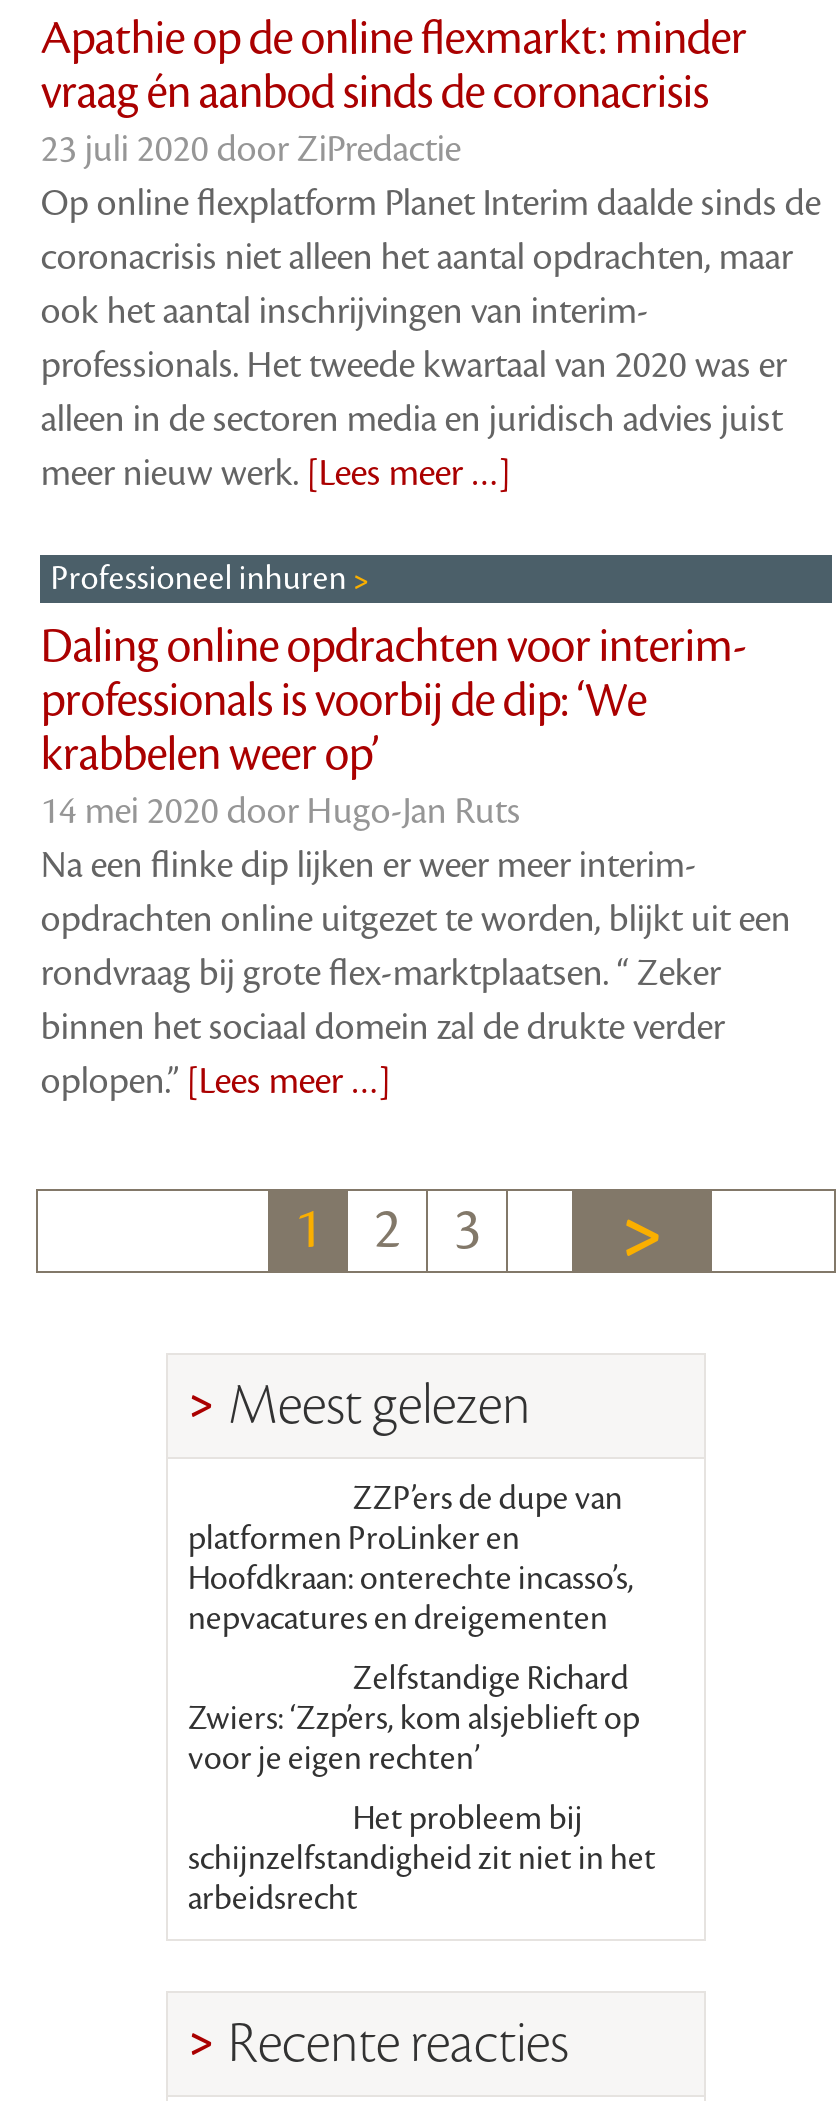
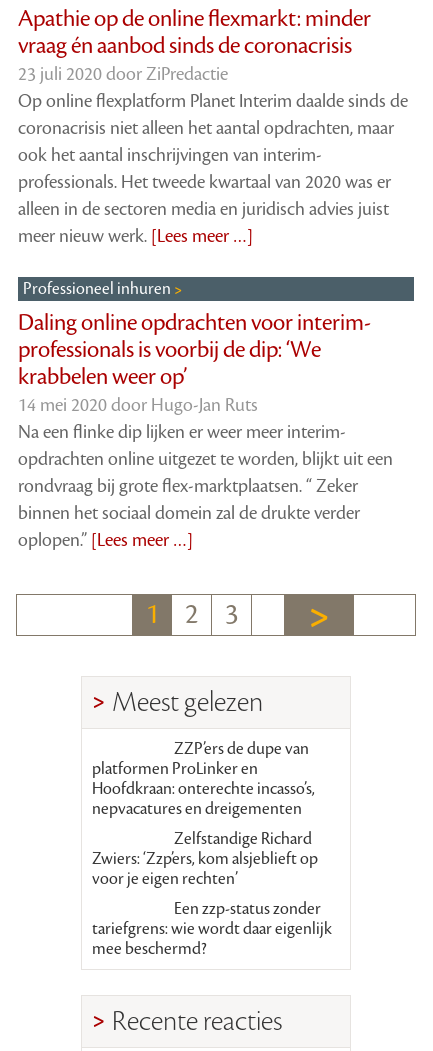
- Het probleem bij
- schijnzelfstandigheid zit niet in het
- arbeidsrecht
+ Een zzp-status zonder
+ tariefgrens: wie wordt daar eigenlijk
+ mee beschermd?
